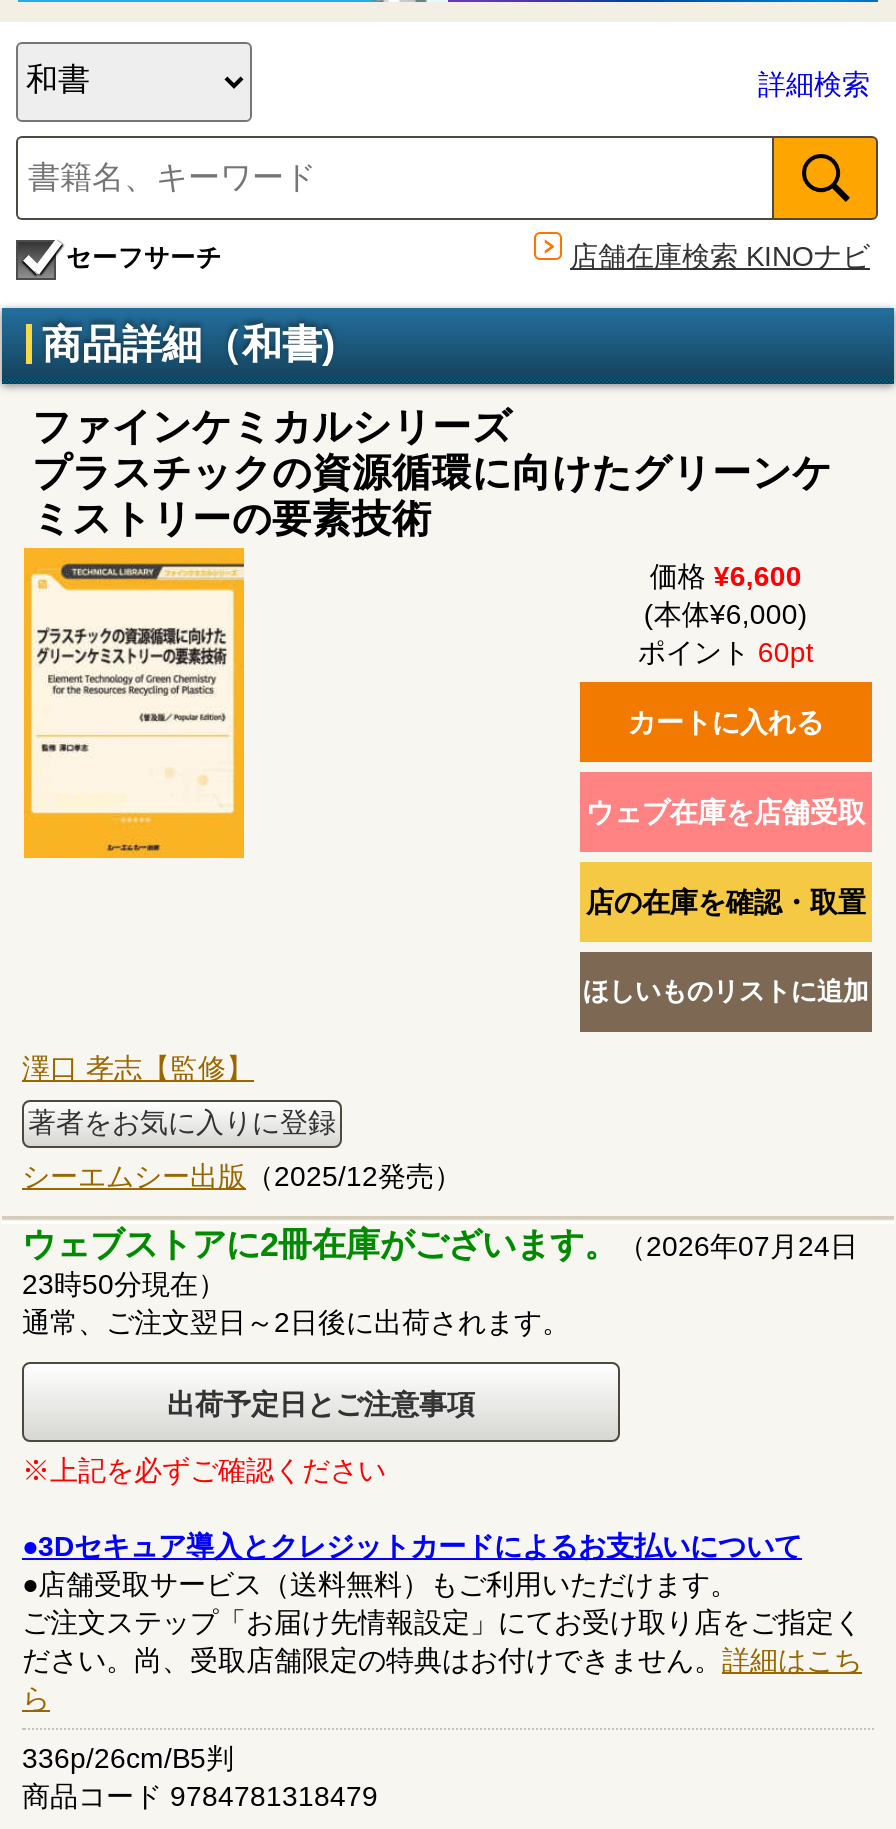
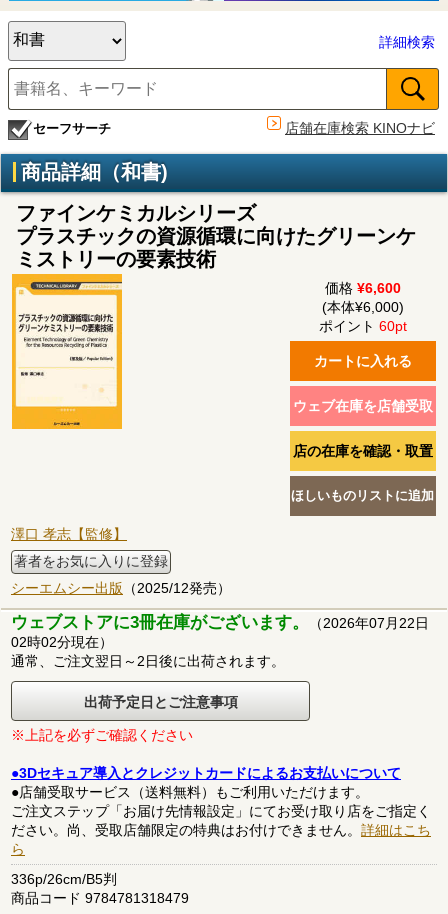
- ウェブストアに2冊在庫がございます。（2026年07月24日
+ ウェブストアに3冊在庫がございます。（2026年07月22日

- 23時50分現在）
+ 02時02分現在）
